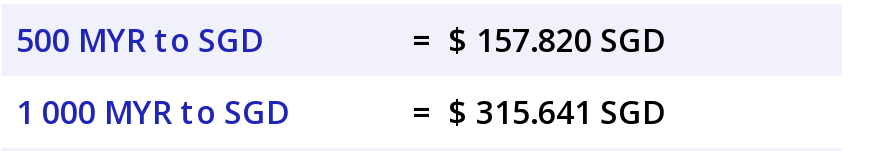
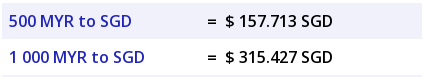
- = $ 157.820 SGD
+ = $ 157.713 SGD

- = $ 315.641 SGD
+ = $ 315.427 SGD
